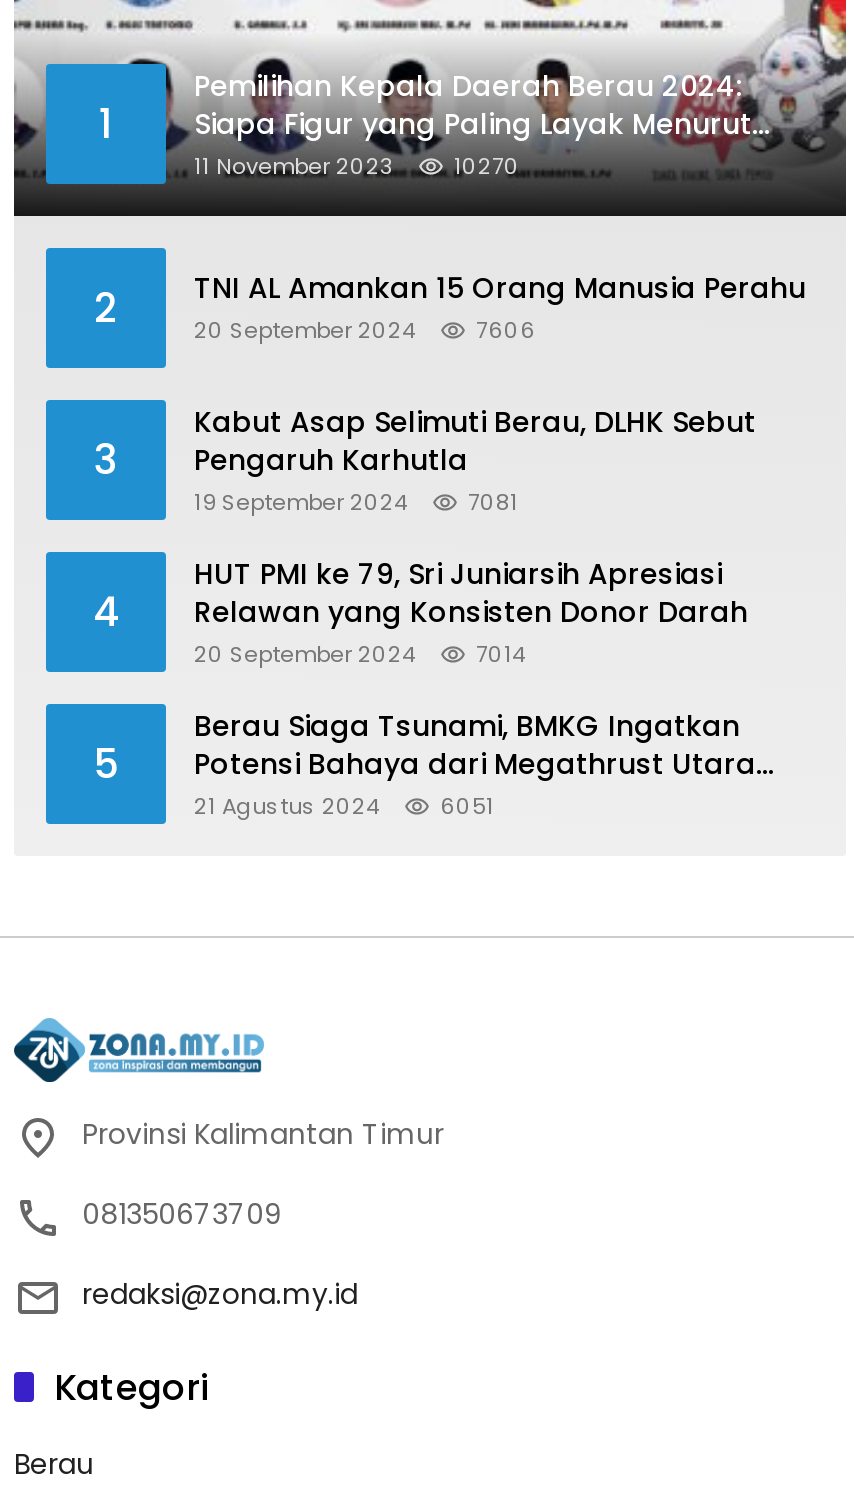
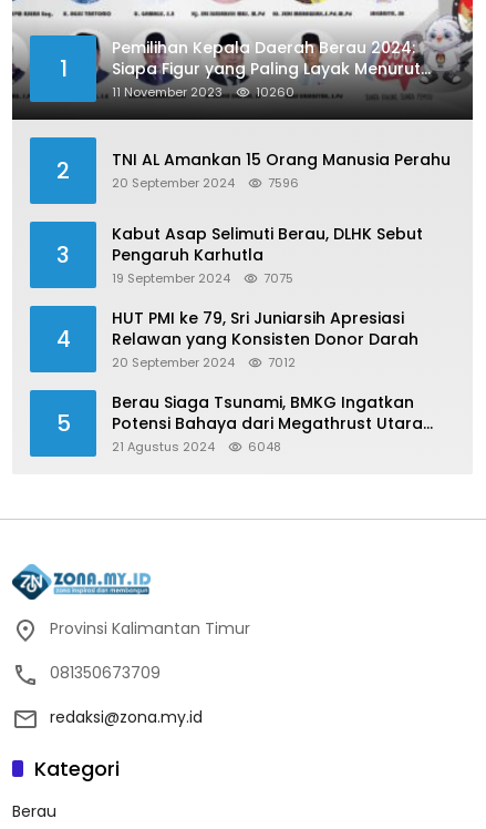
- 10270
+ 10260

- 20 September 2024 7606
+ 20 September 2024 7596

- 19 September 2024 7081
+ 19 September 2024 7075

- 20 September 2024 7014
+ 20 September 2024 7012

- 6051
+ 6048
